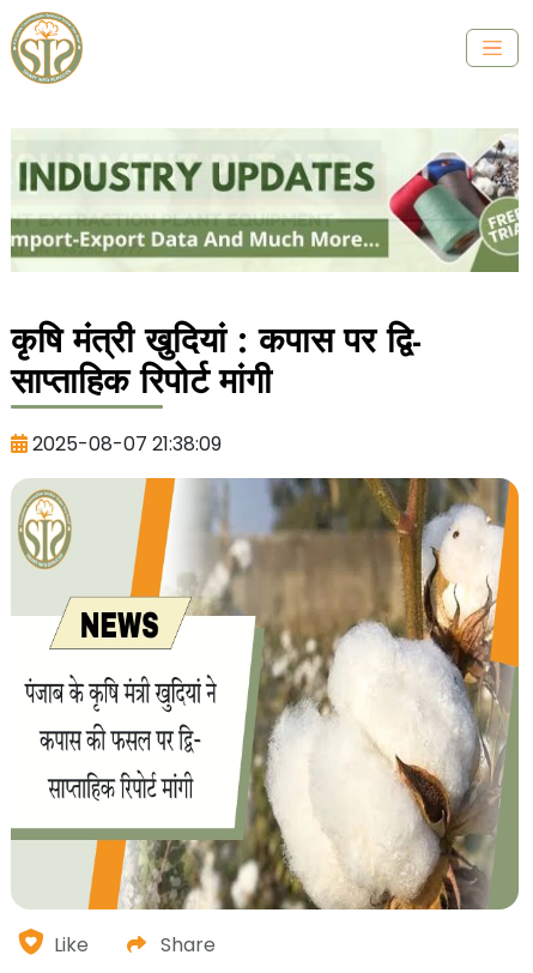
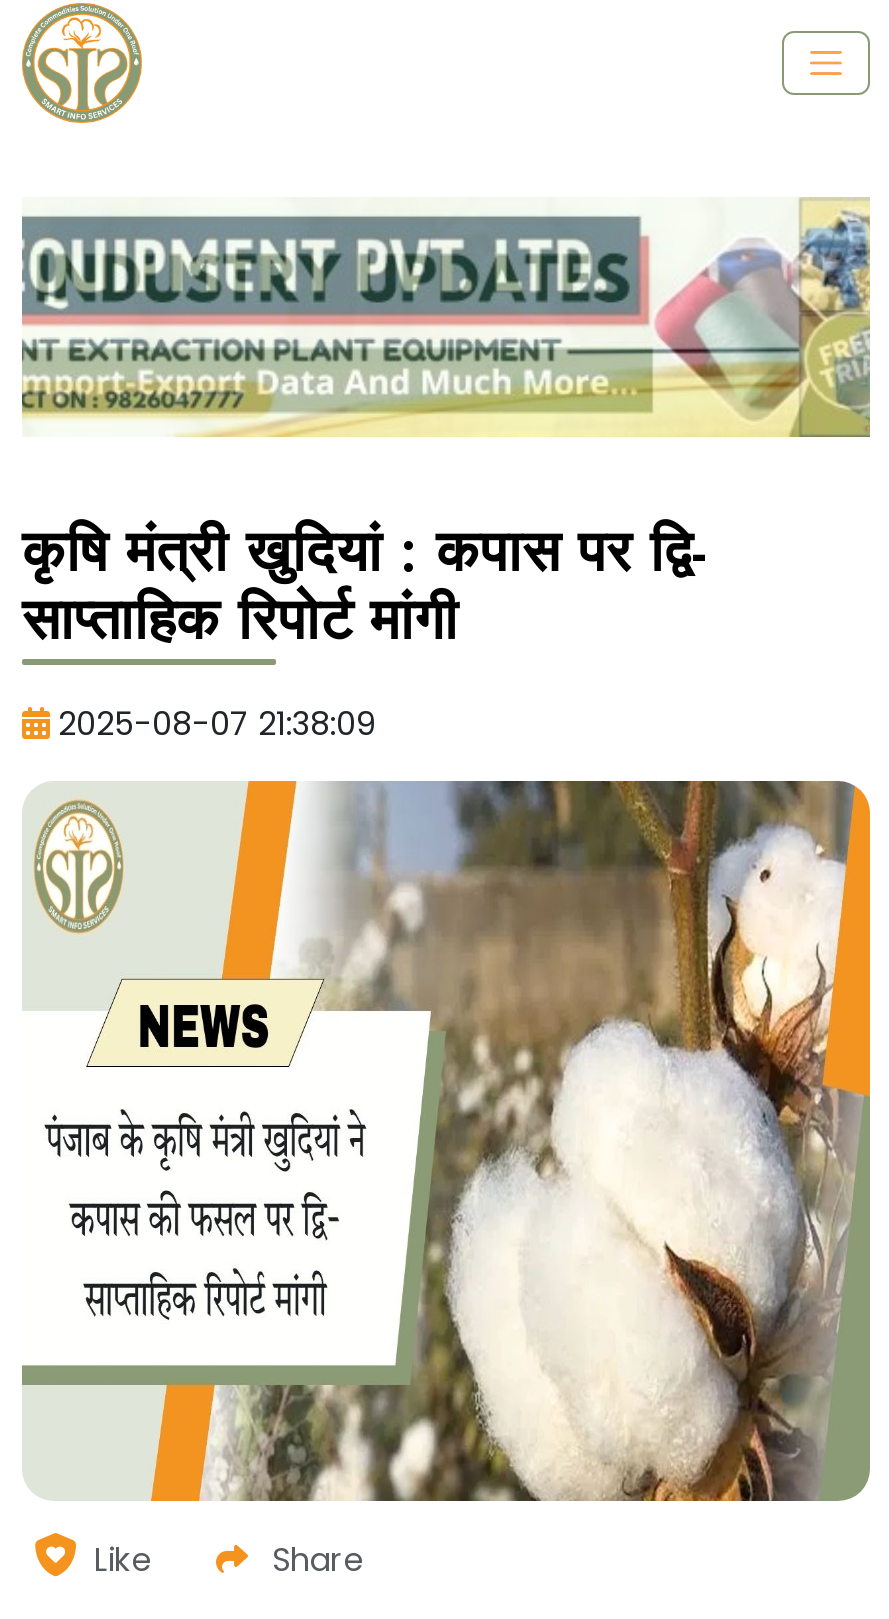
- [image]
+ [image]
